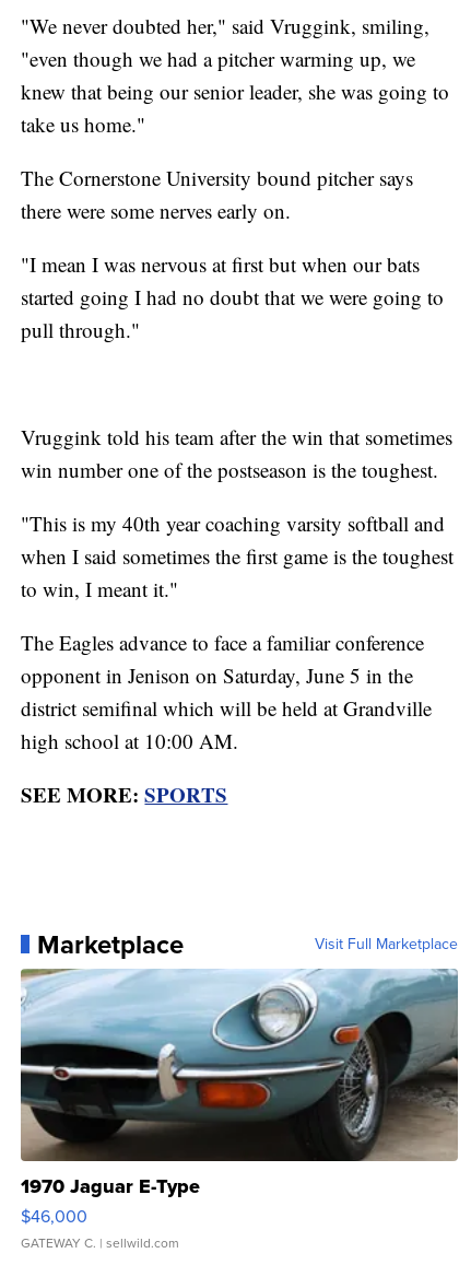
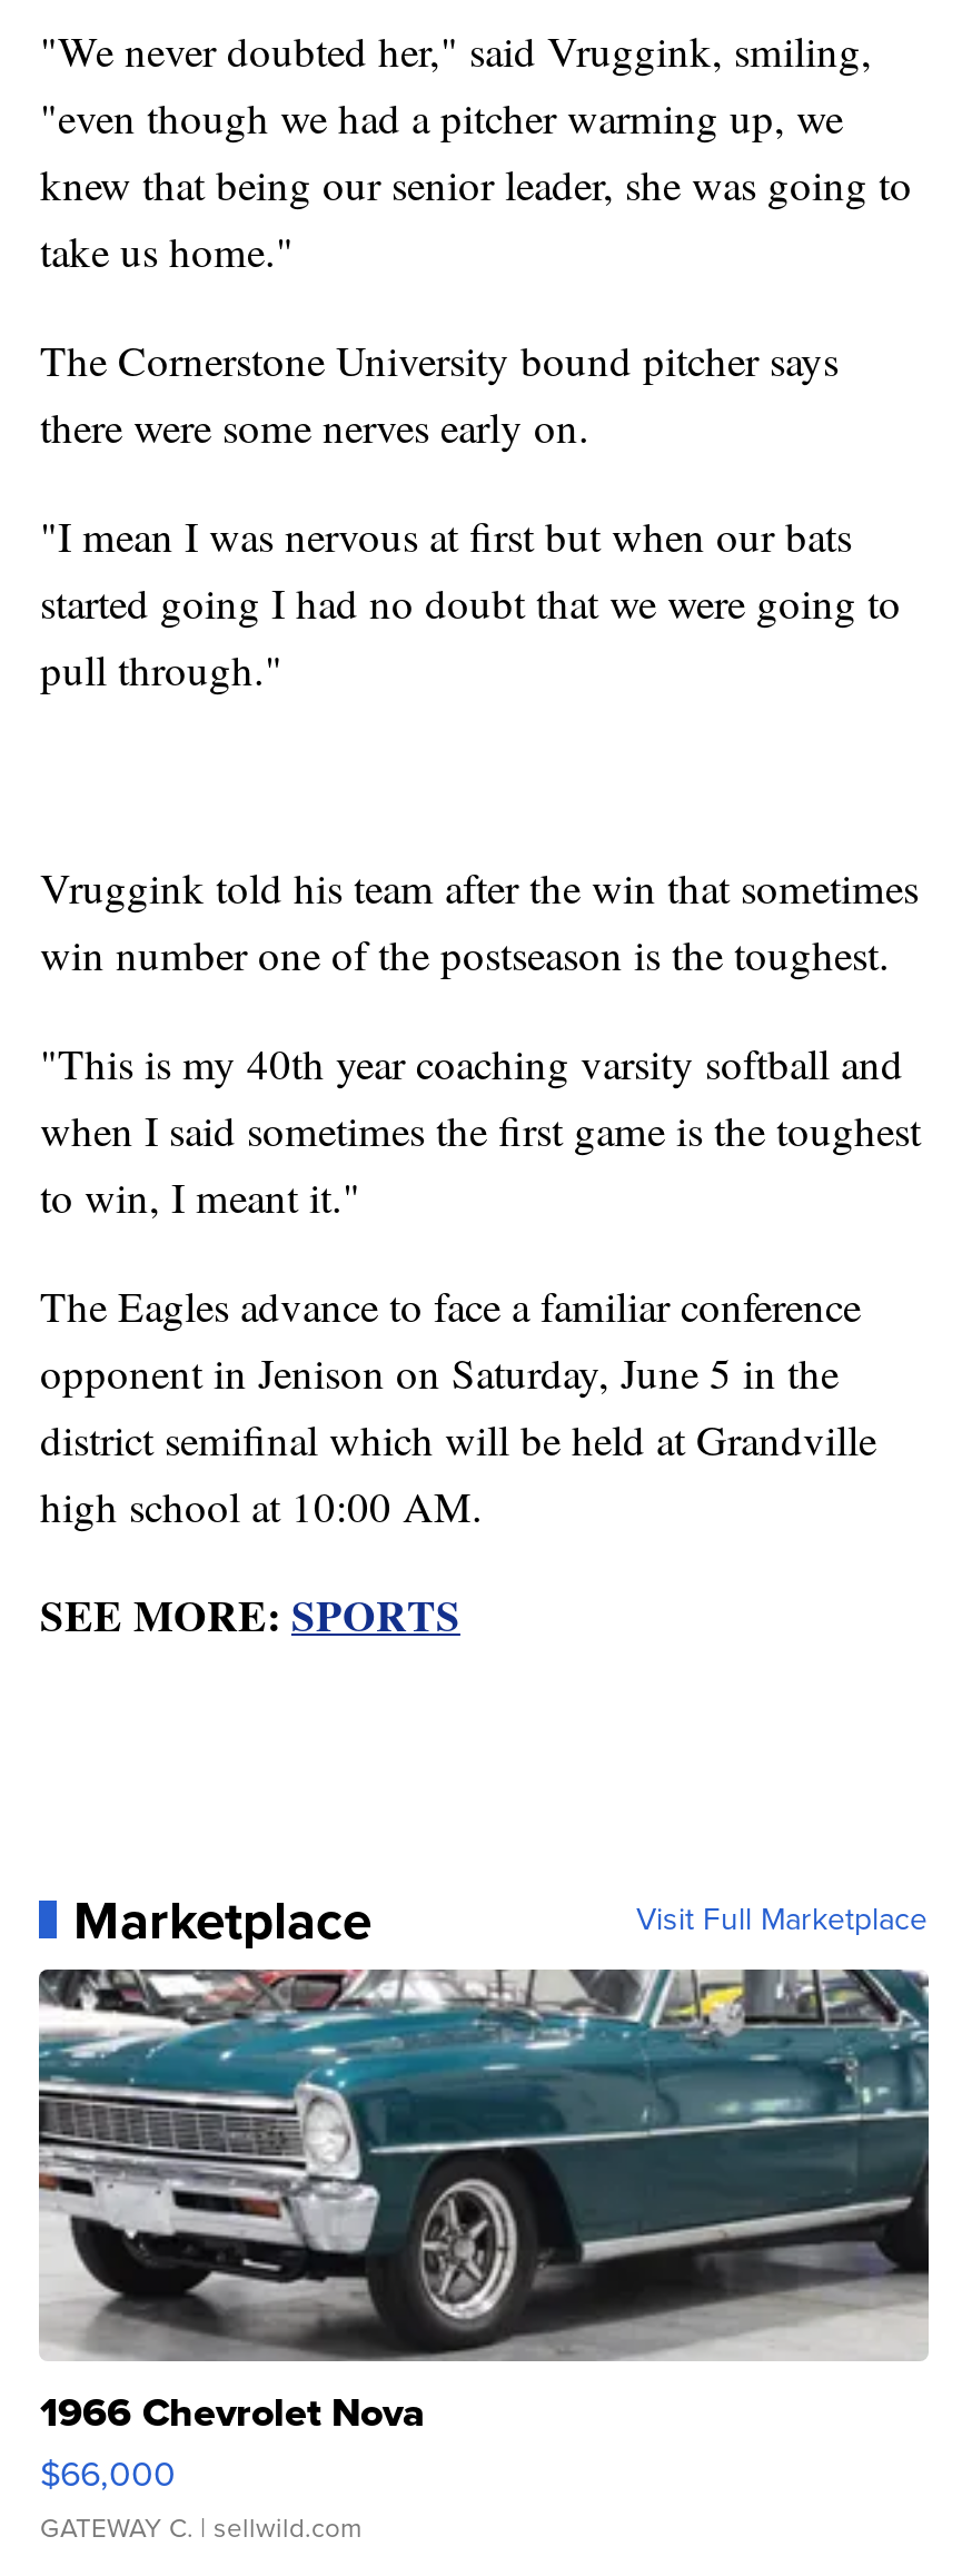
- [image]
- 1970 Jaguar E-Type
- $46,000
+ [image]
+ 1966 Chevrolet Nova
+ $66,000
